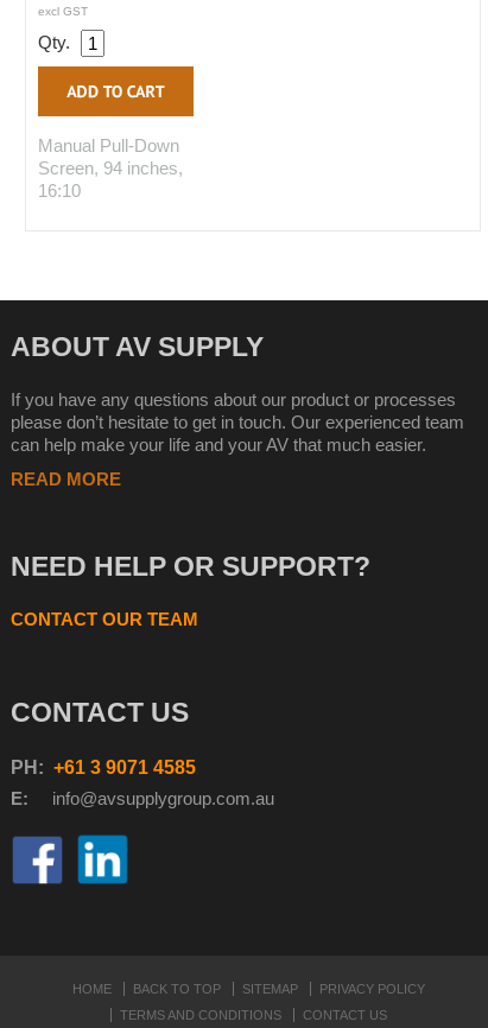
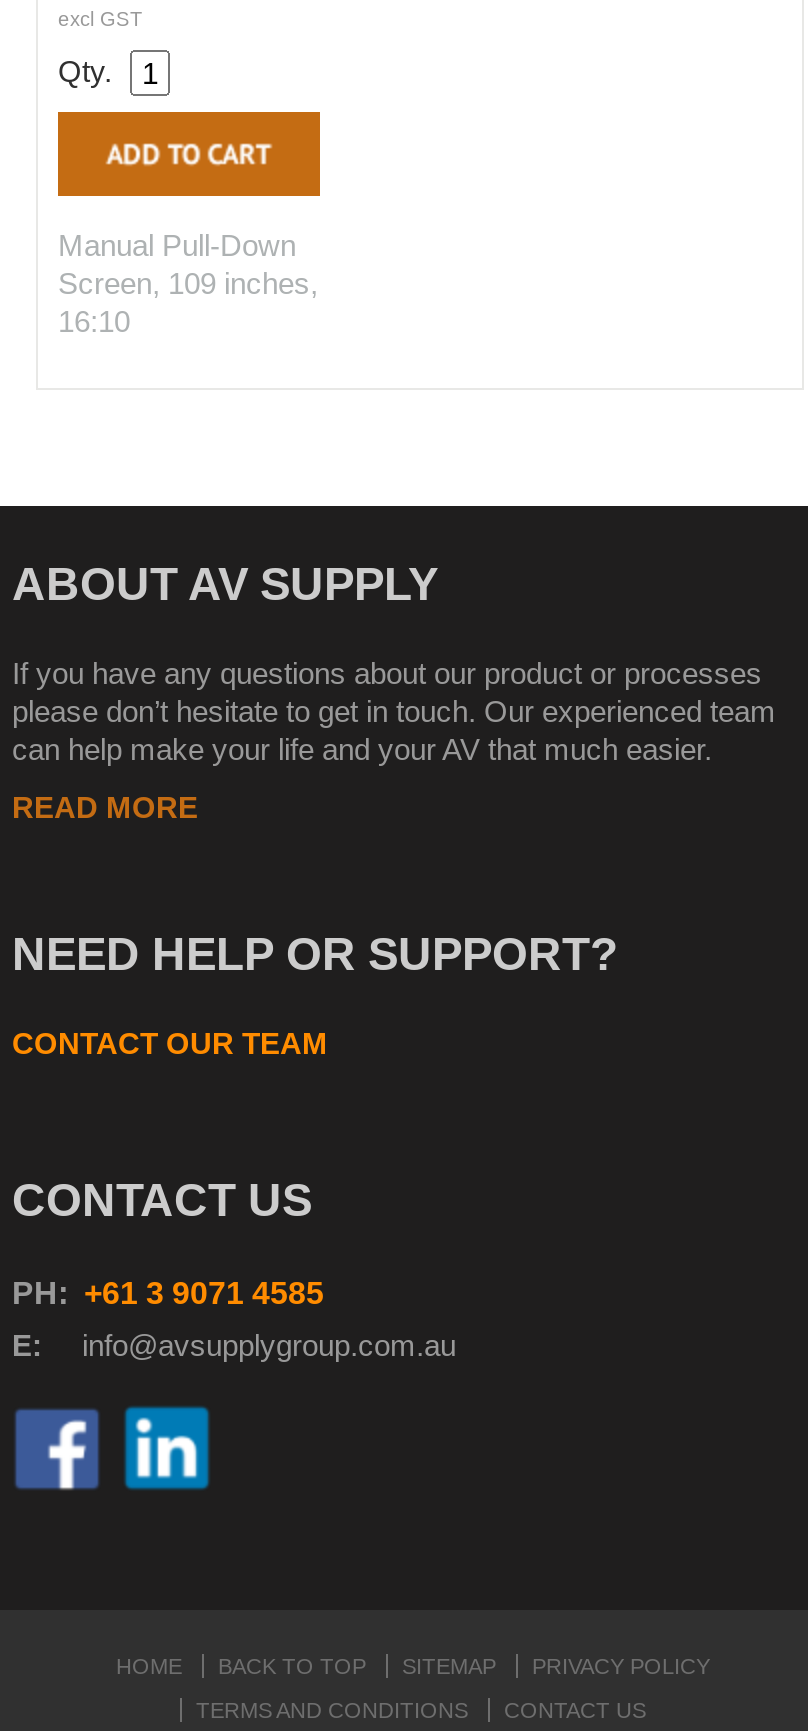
- Screen, 94 inches,
+ Screen, 109 inches,
